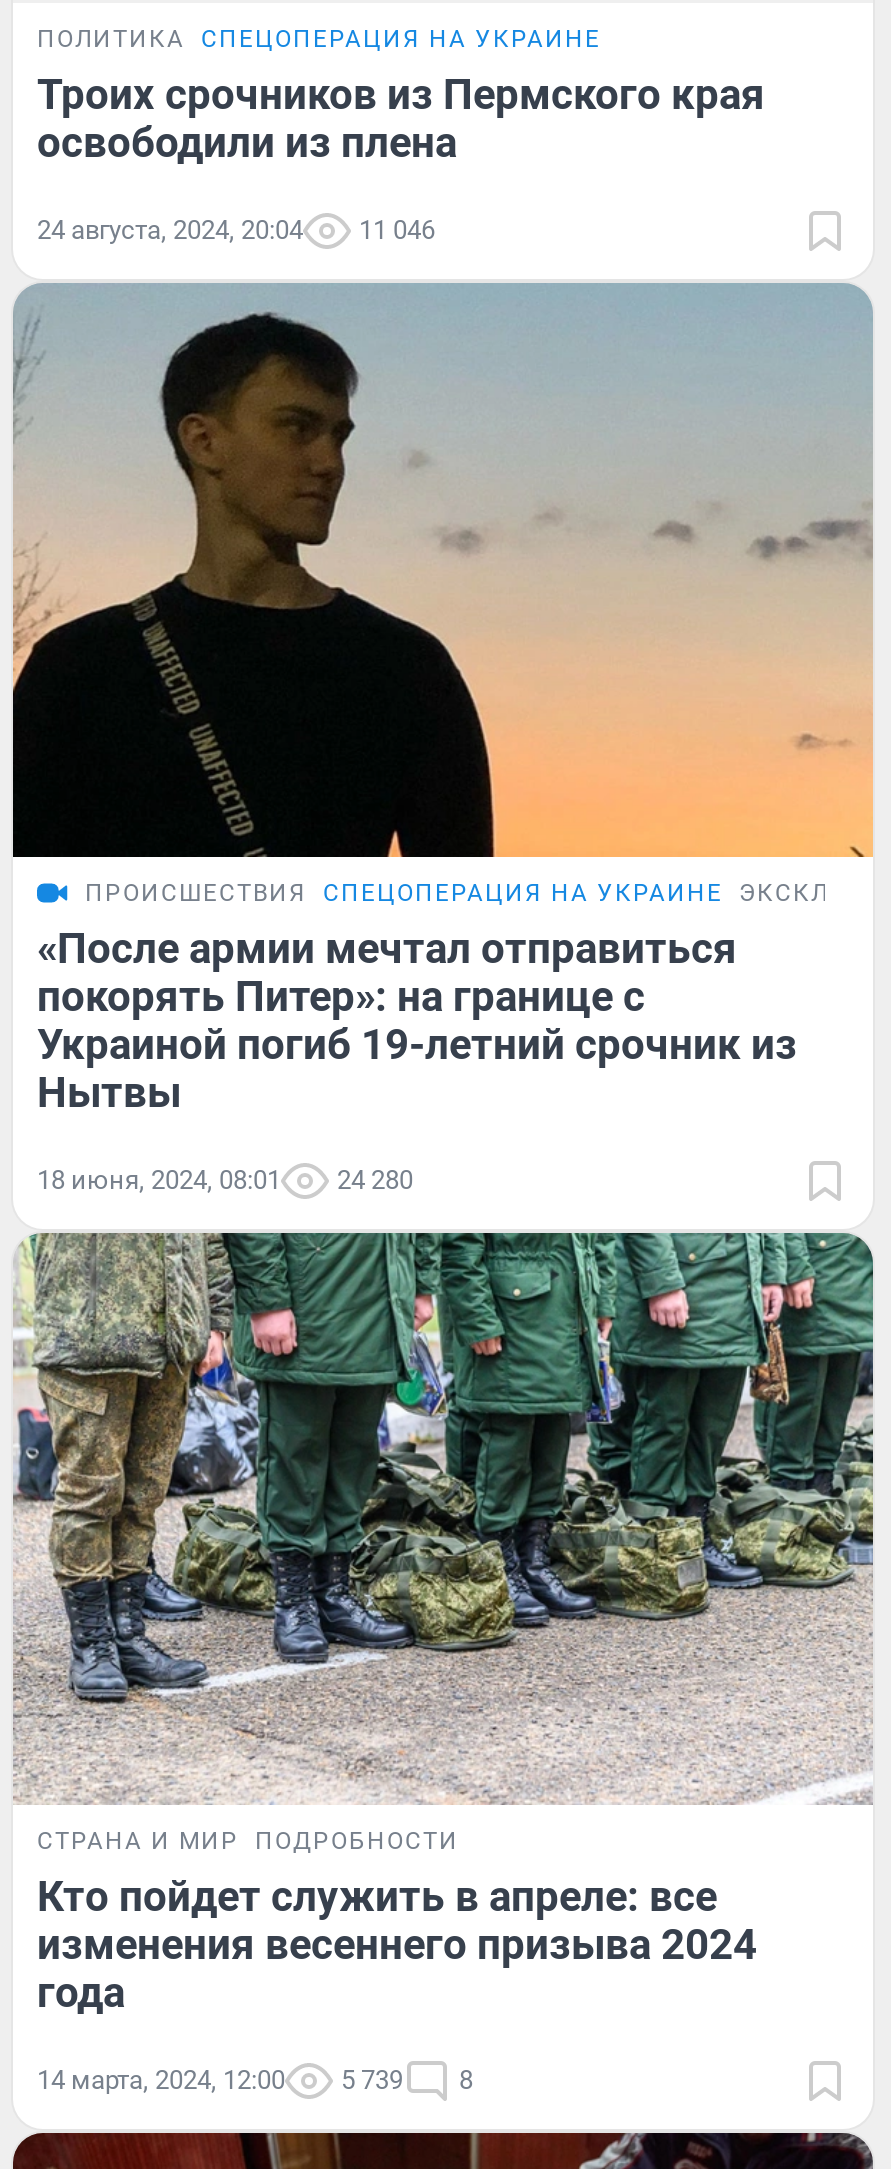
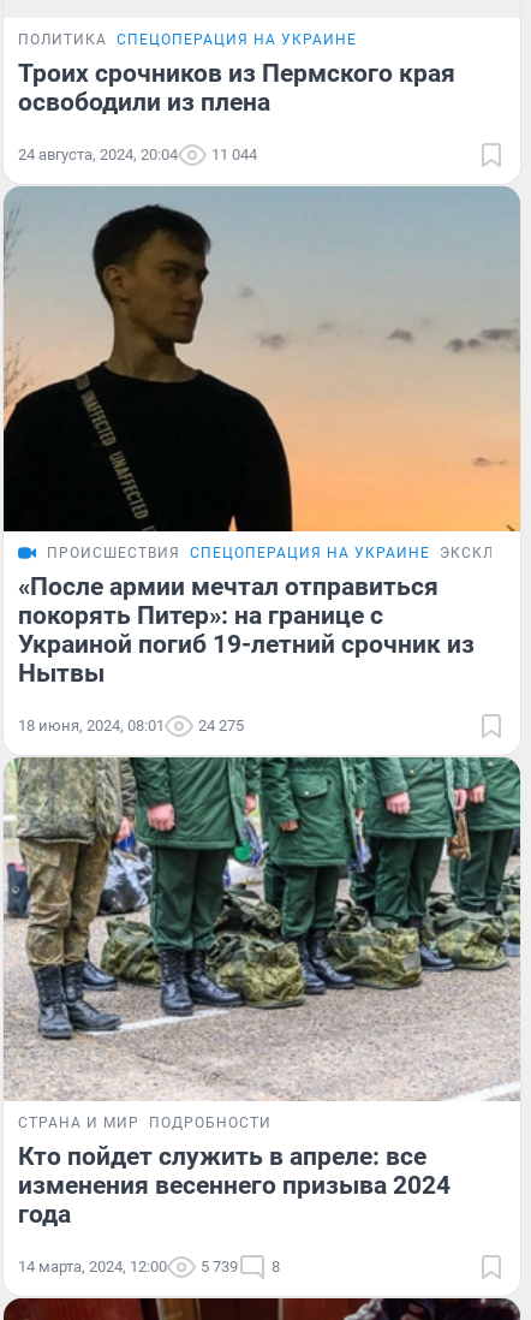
- 24 августа, 2024, 20:04 11 046
+ 24 августа, 2024, 20:04 11 044

- 18 июня, 2024, 08:01 24 280
+ 18 июня, 2024, 08:01 24 275
